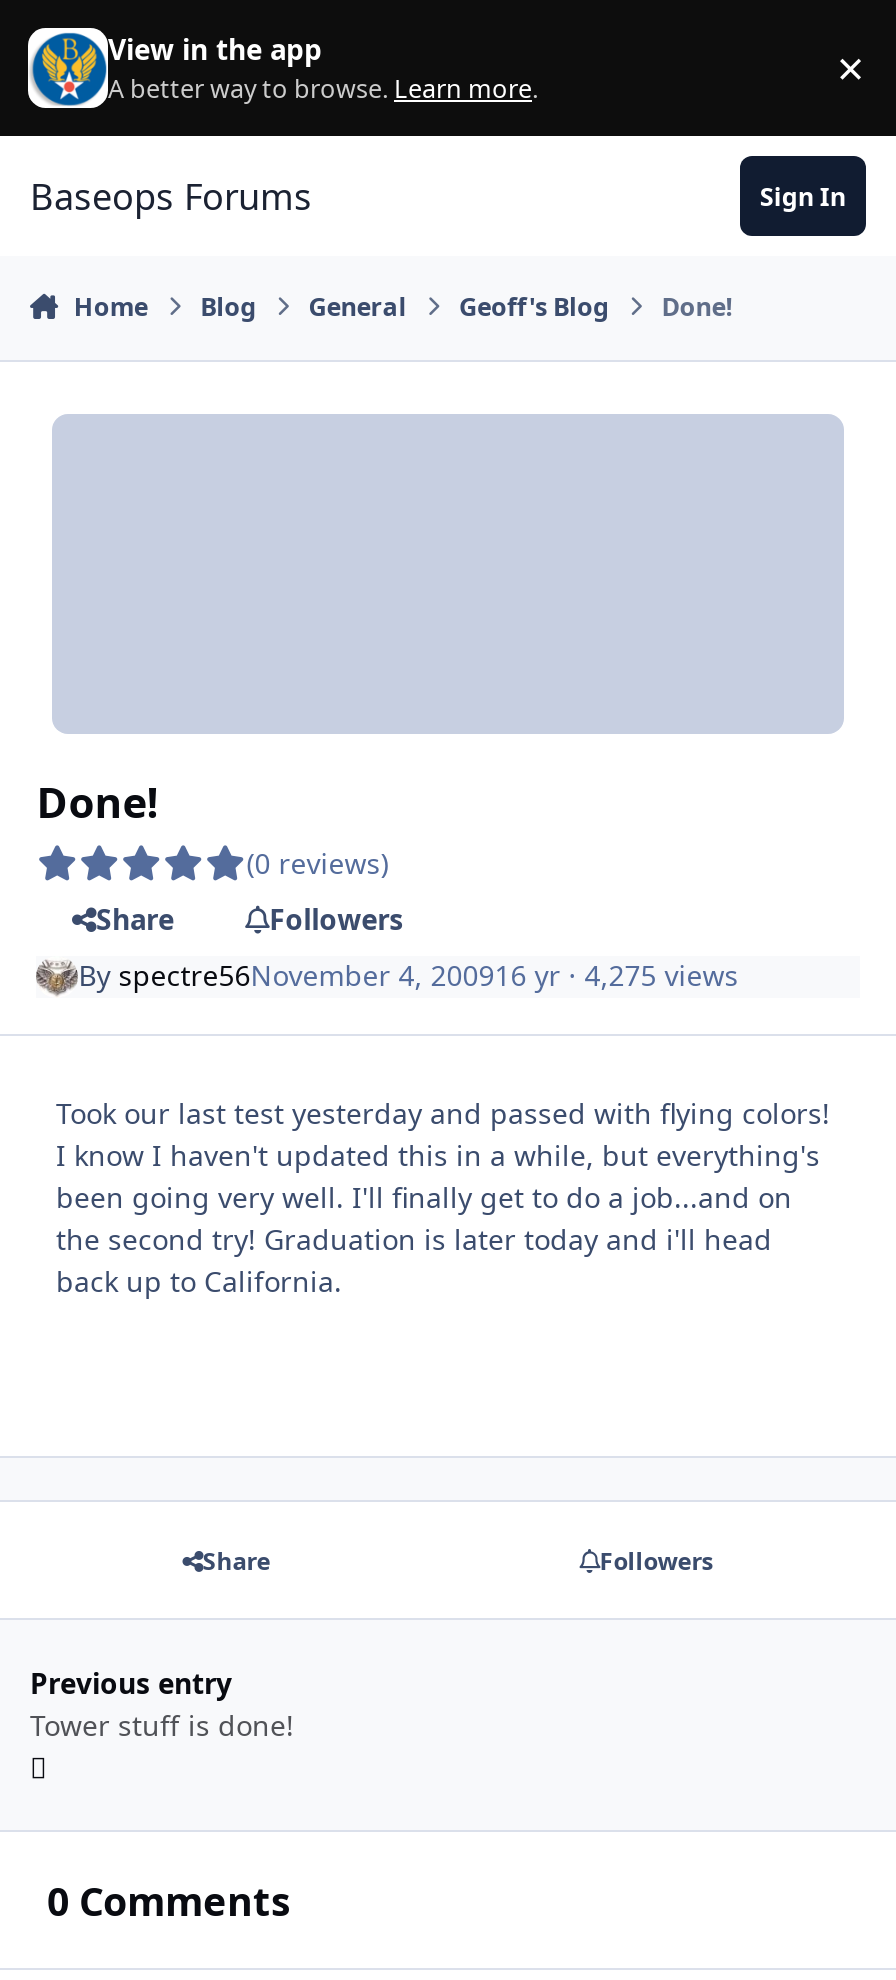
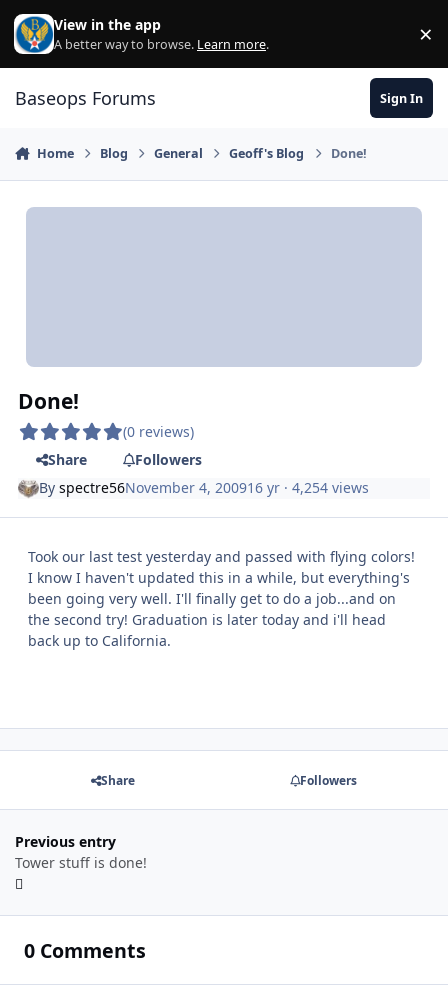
- By spectre56November 4, 200916 yr · 4,275 views
+ By spectre56November 4, 200916 yr · 4,254 views
